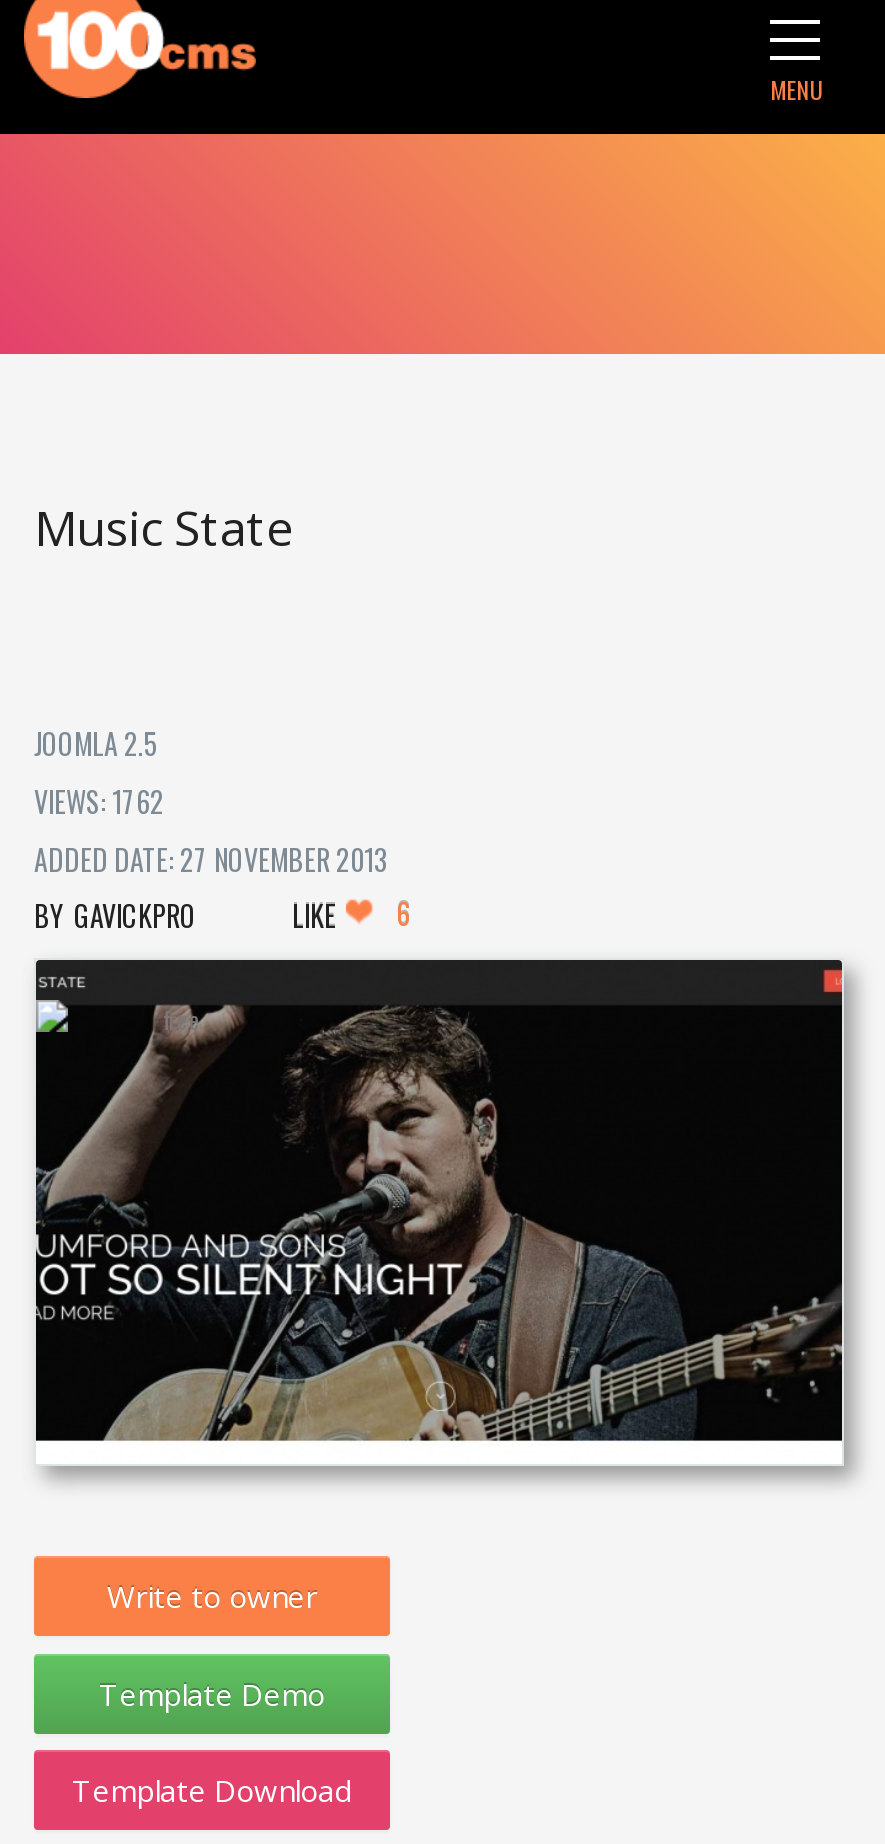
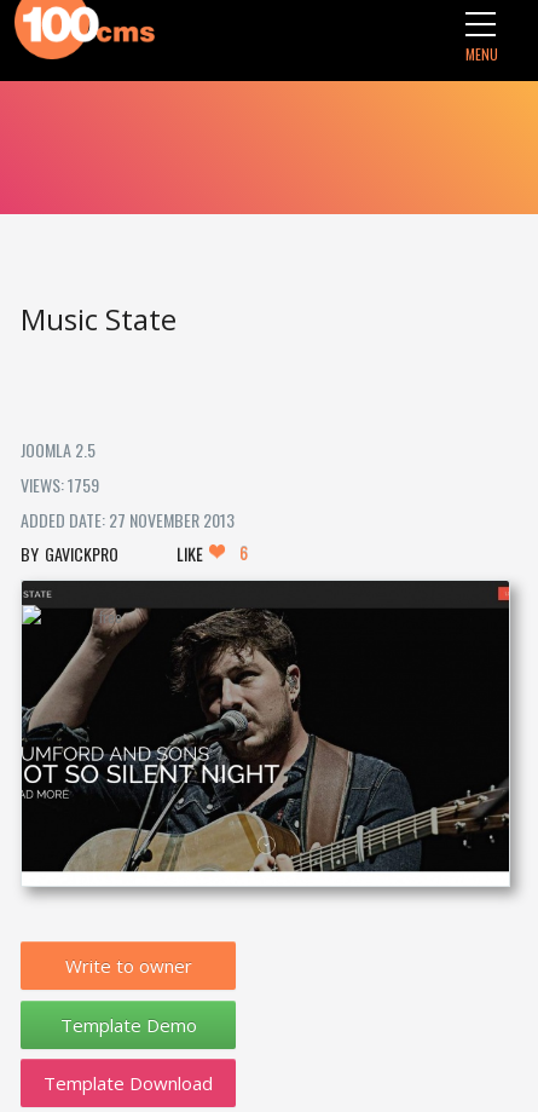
- VIEWS: 1762
+ VIEWS: 1759
